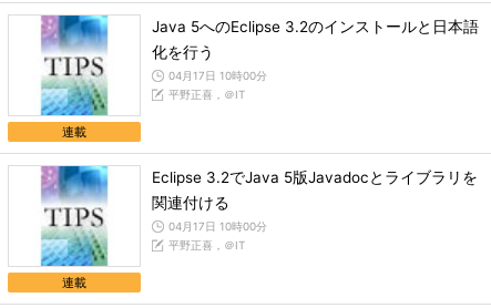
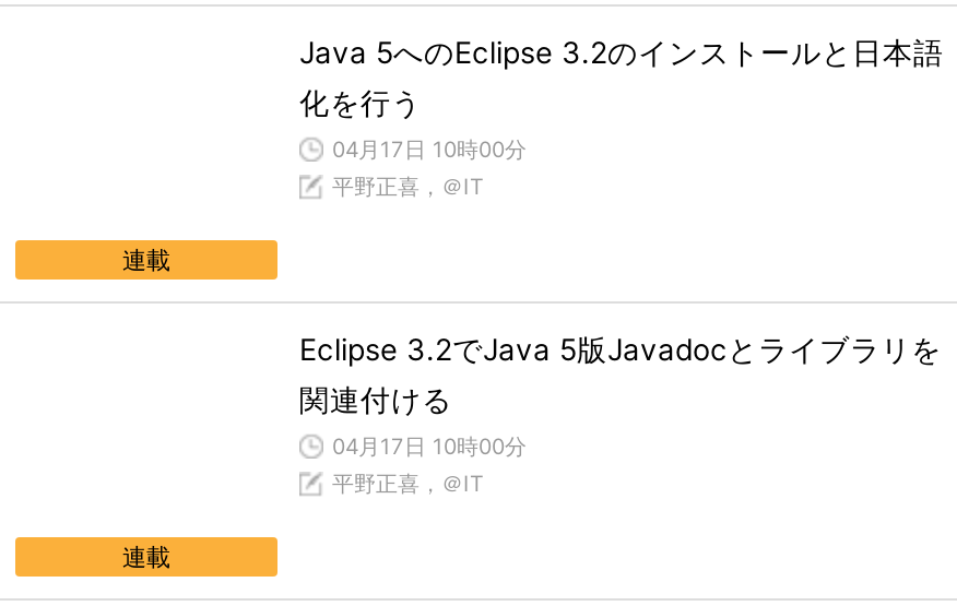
- [image]

- [image]
